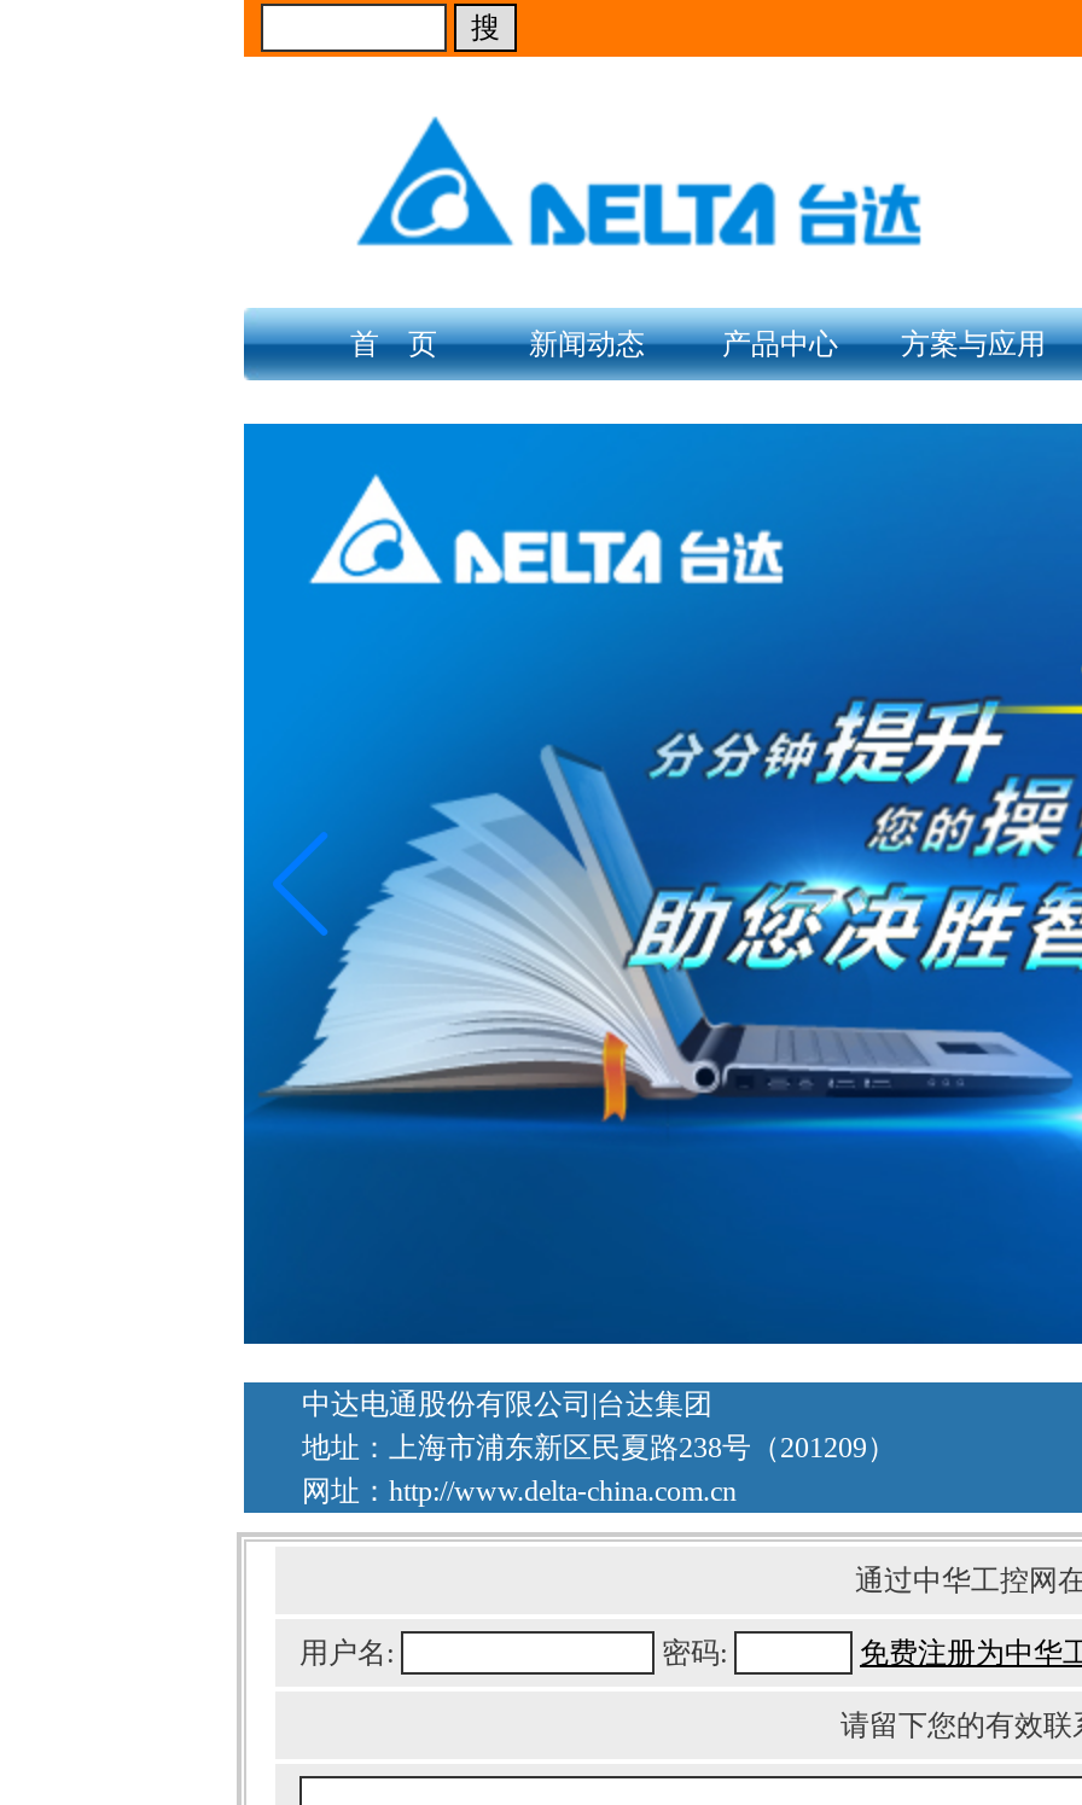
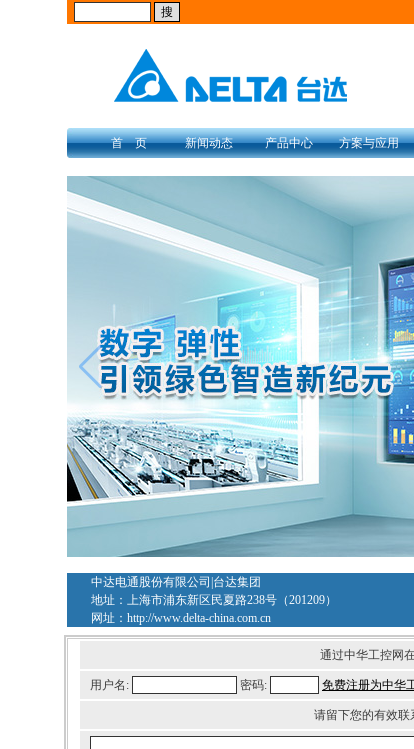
- [image]
+ [image]
